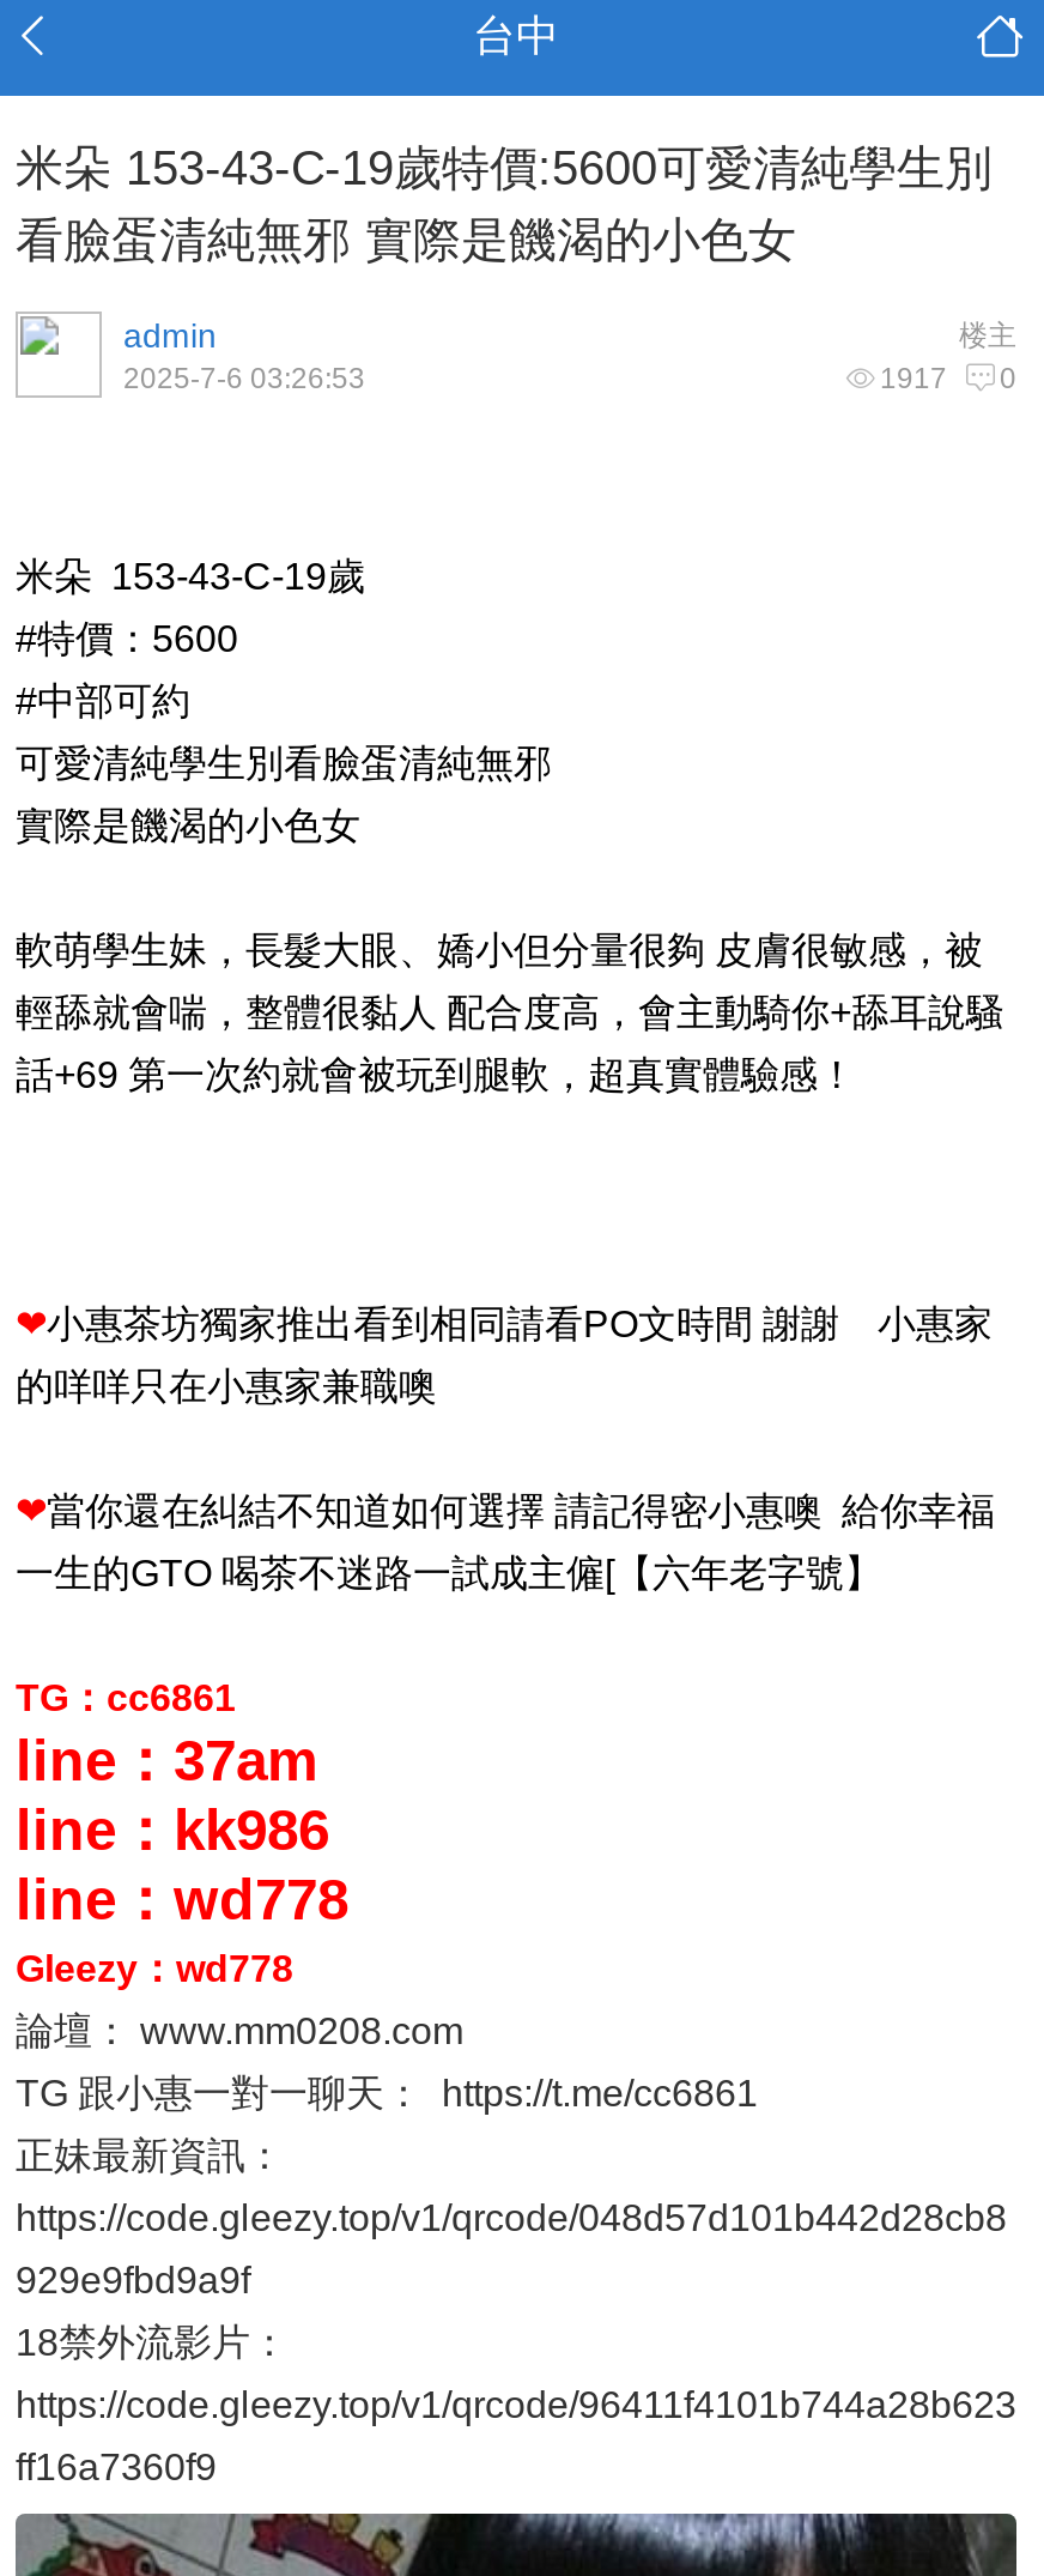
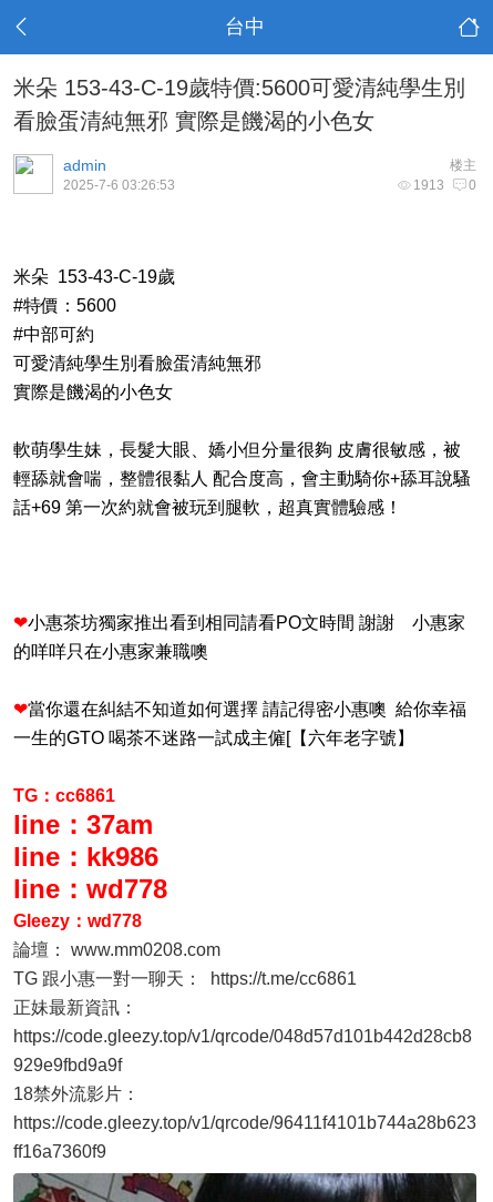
- 1917 0
+ 1913 0
